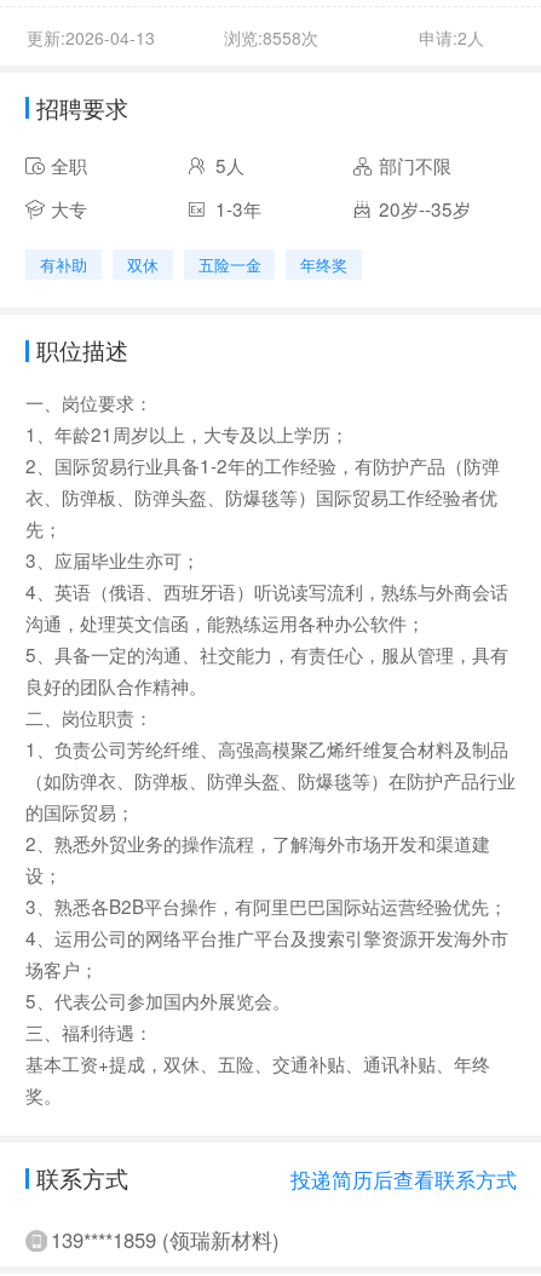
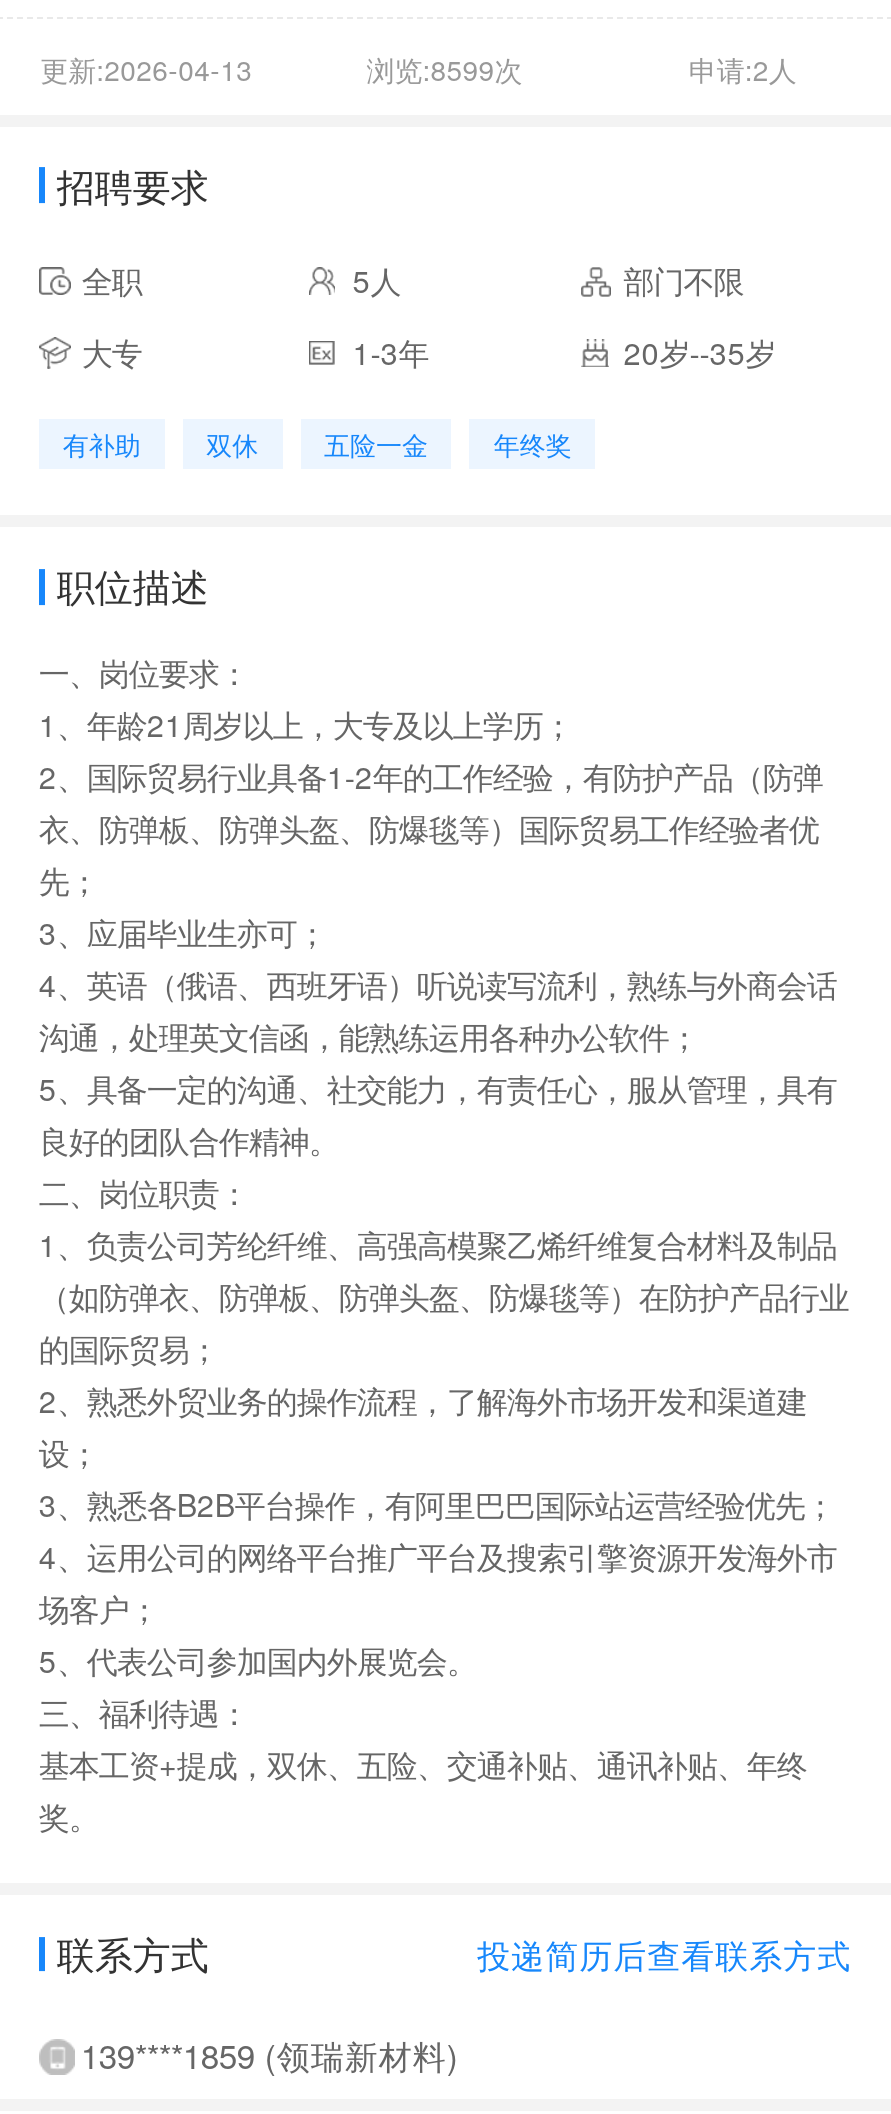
- 浏览:8558次
+ 浏览:8599次
